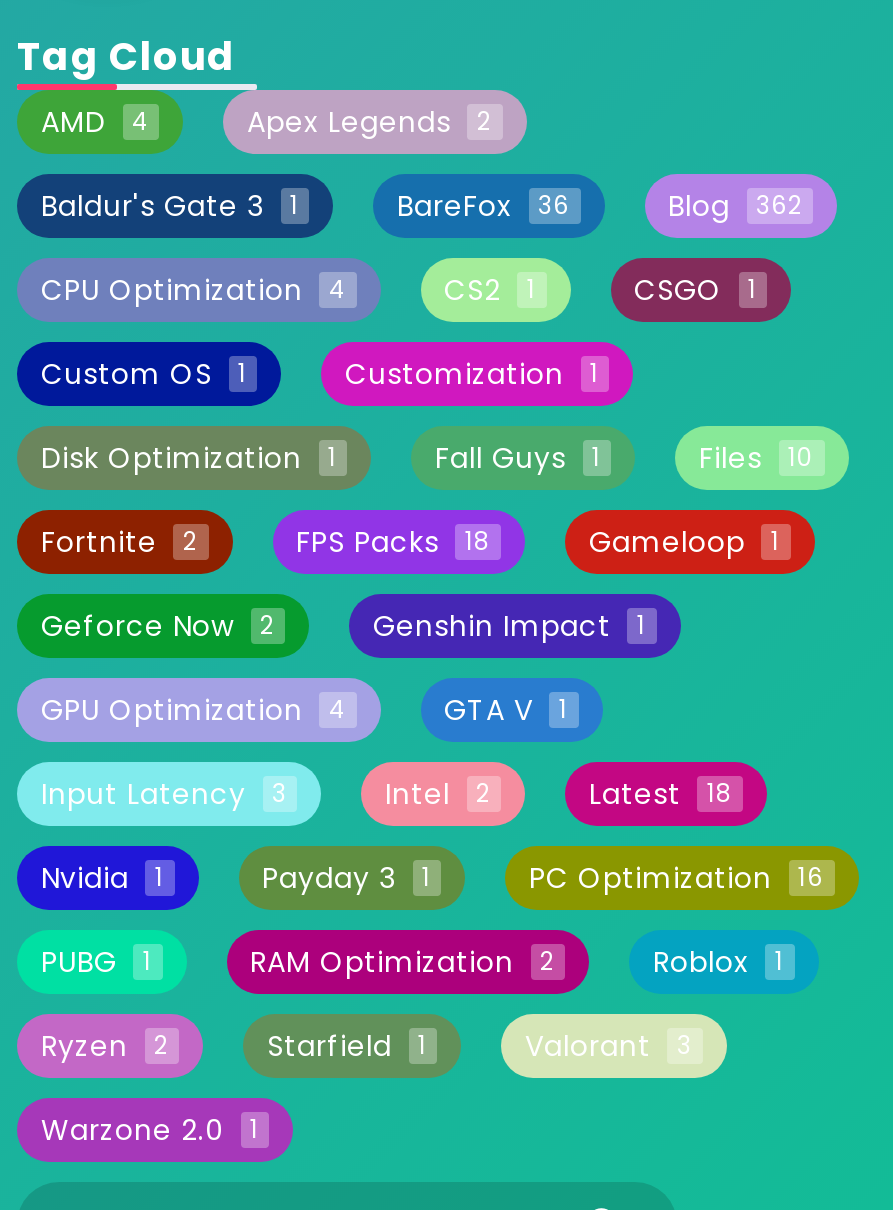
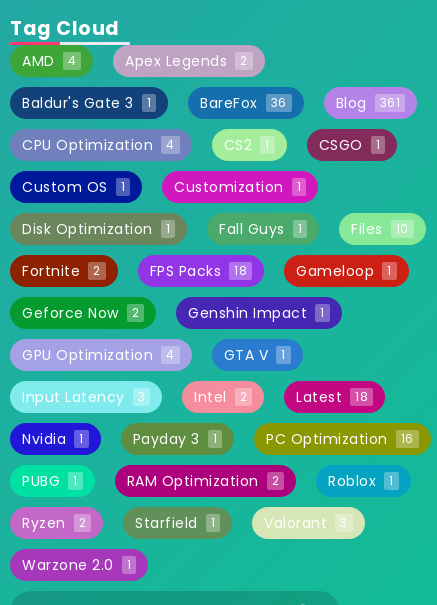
- Blog 362
+ Blog 361
